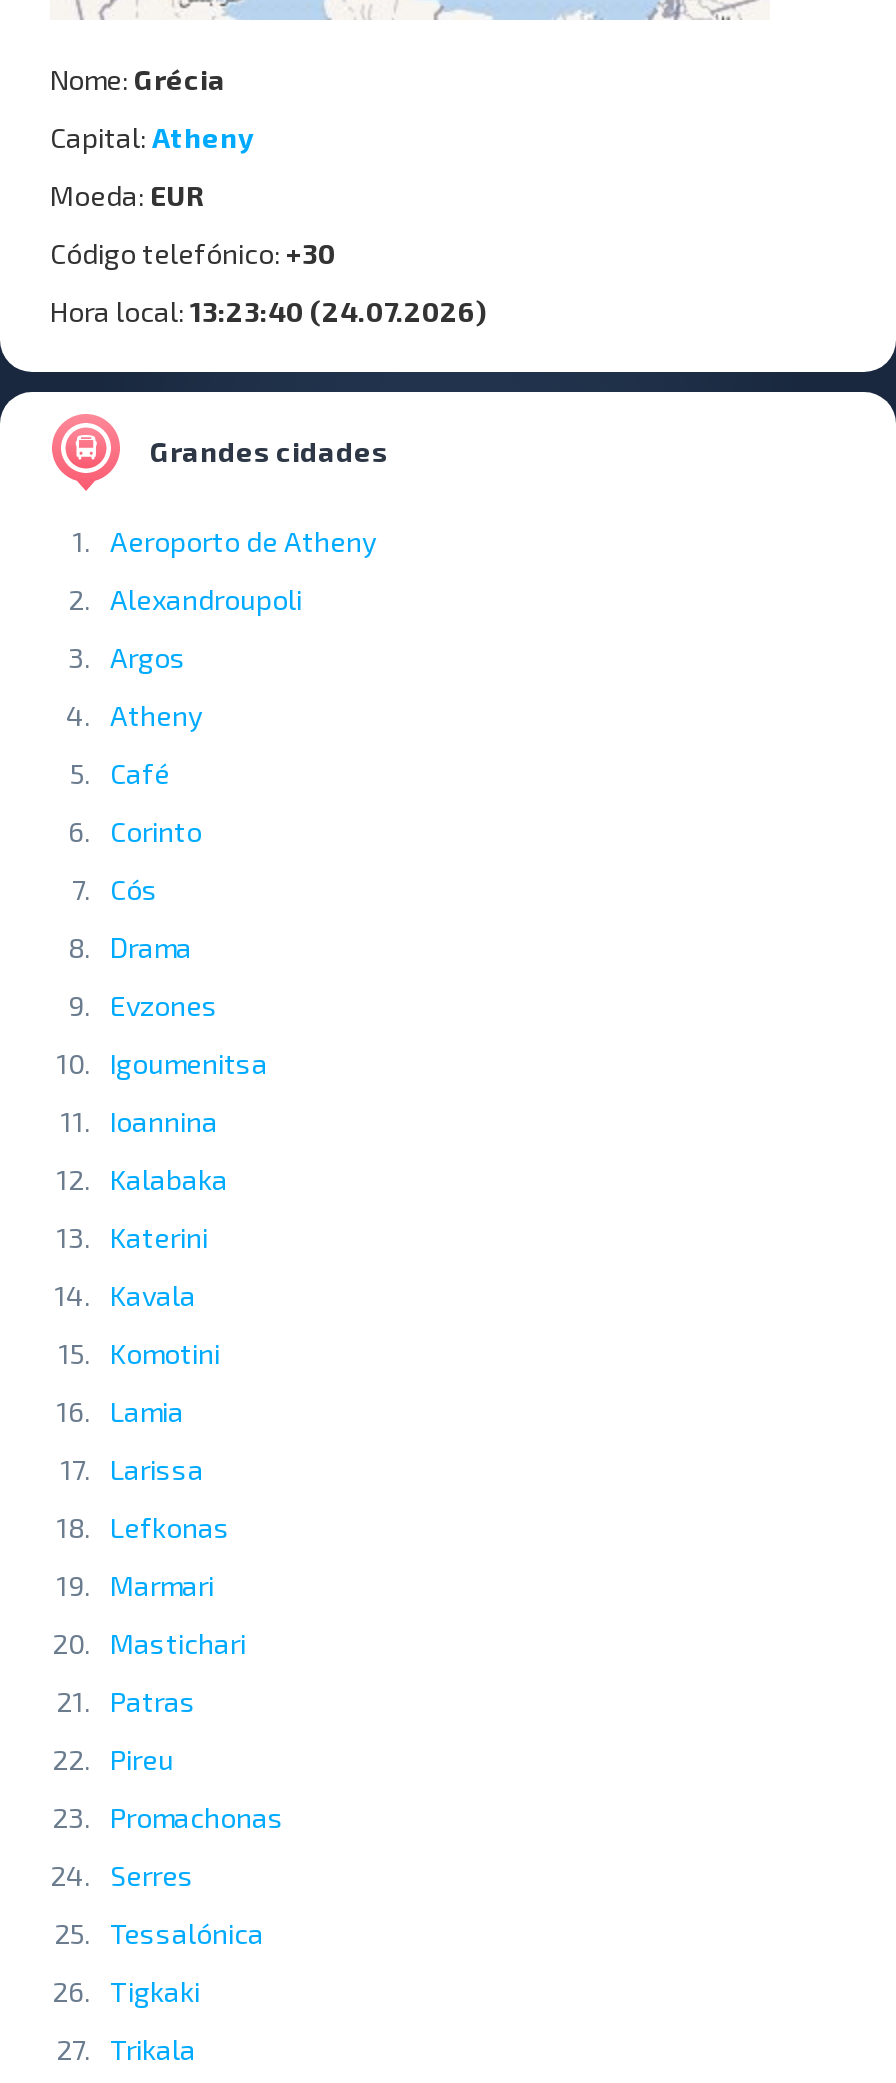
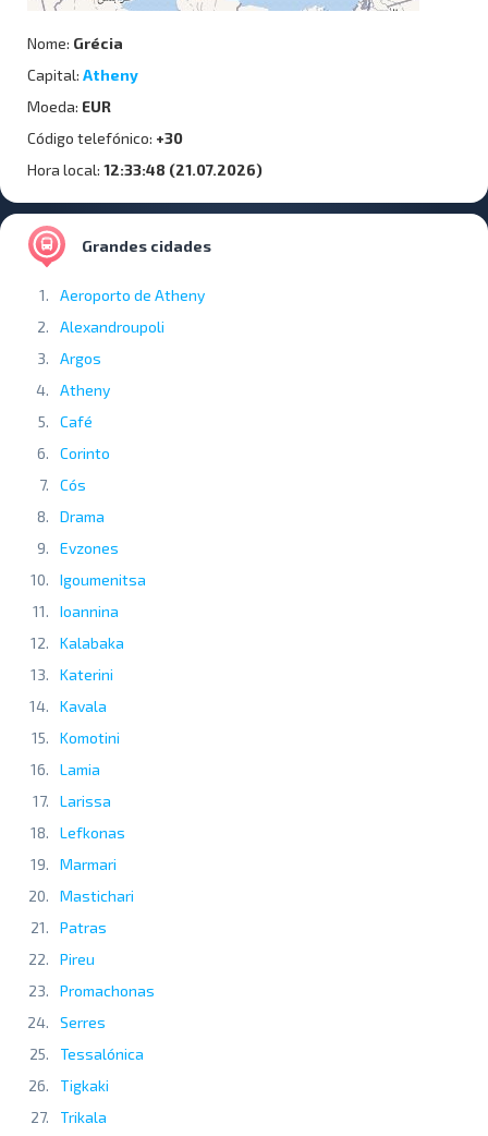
- Hora local: 13:23:40 (24.07.2026)
+ Hora local: 12:33:48 (21.07.2026)
